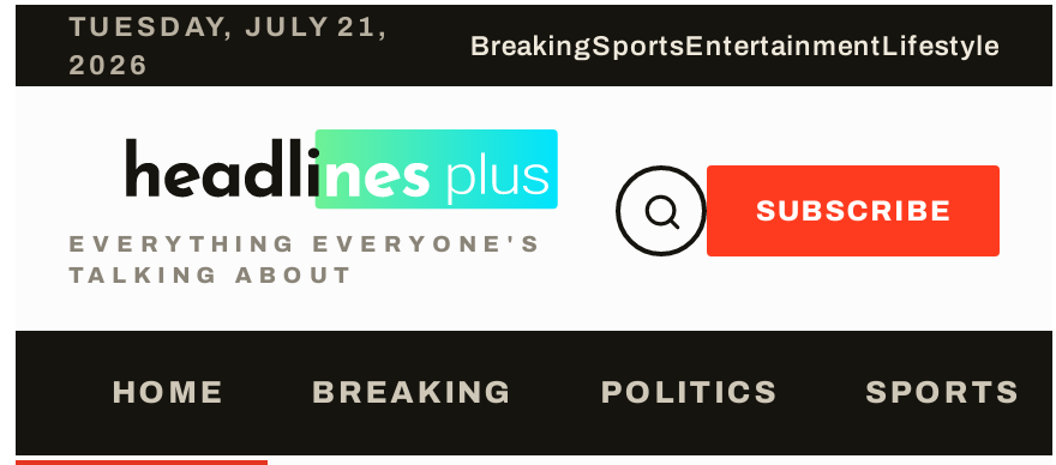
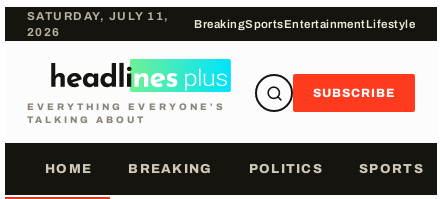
- TUESDAY, JULY 21,
+ SATURDAY, JULY 11,
